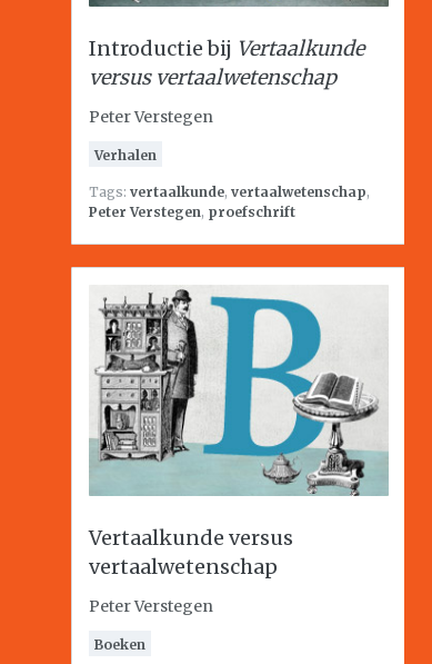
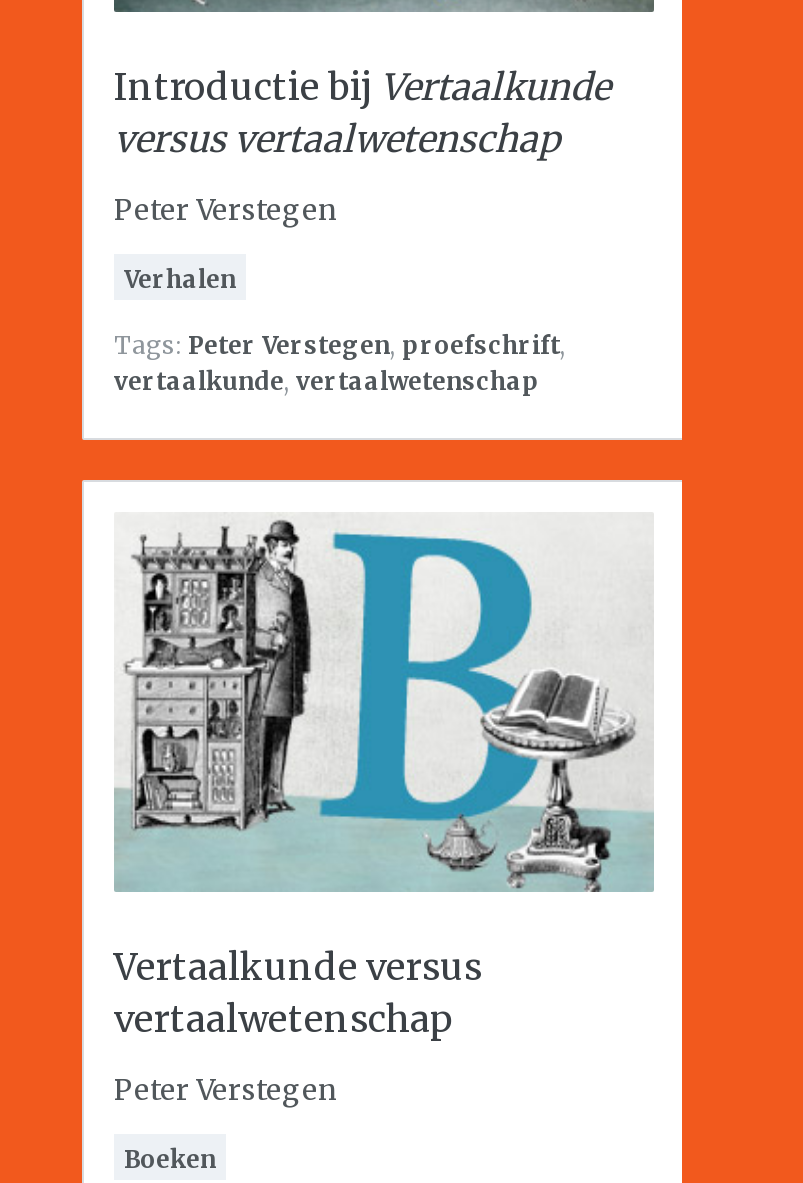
- Tags: vertaalkunde, vertaalwetenschap,
- Peter Verstegen, proefschrift
+ Tags: Peter Verstegen, proefschrift,
+ vertaalkunde, vertaalwetenschap
